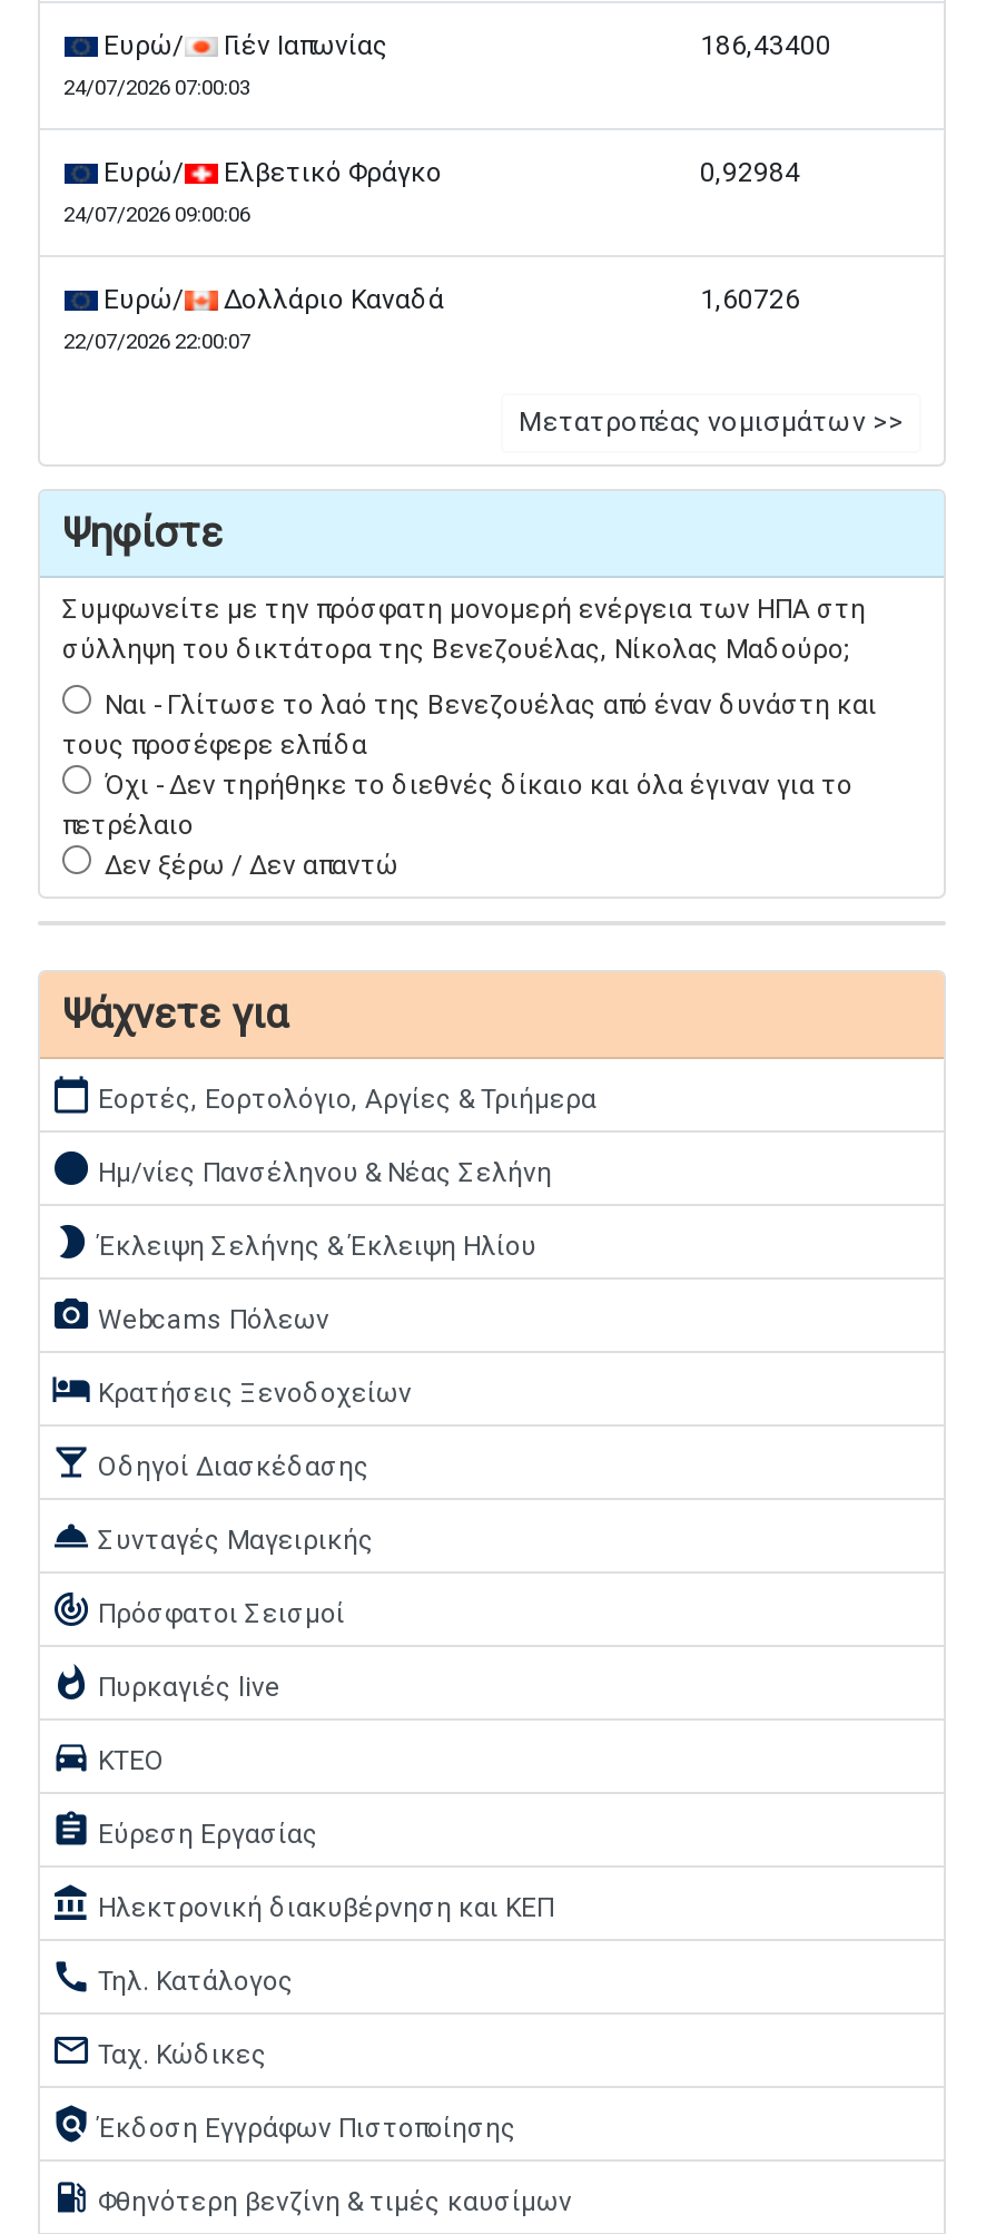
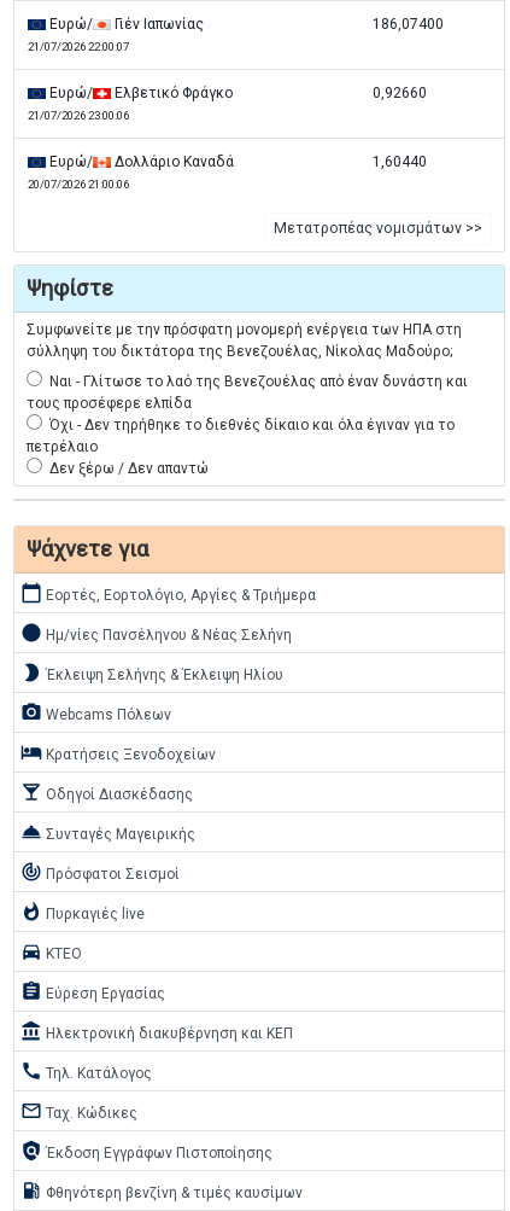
- 186,43400
+ 186,07400

- 24/07/2026 07:00:03
+ 21/07/2026 22:00:07

- 0,92984
+ 0,92660

- 24/07/2026 09:00:06
+ 21/07/2026 23:00:06

- 1,60726
+ 1,60440

- 22/07/2026 22:00:07
+ 20/07/2026 21:00:06
